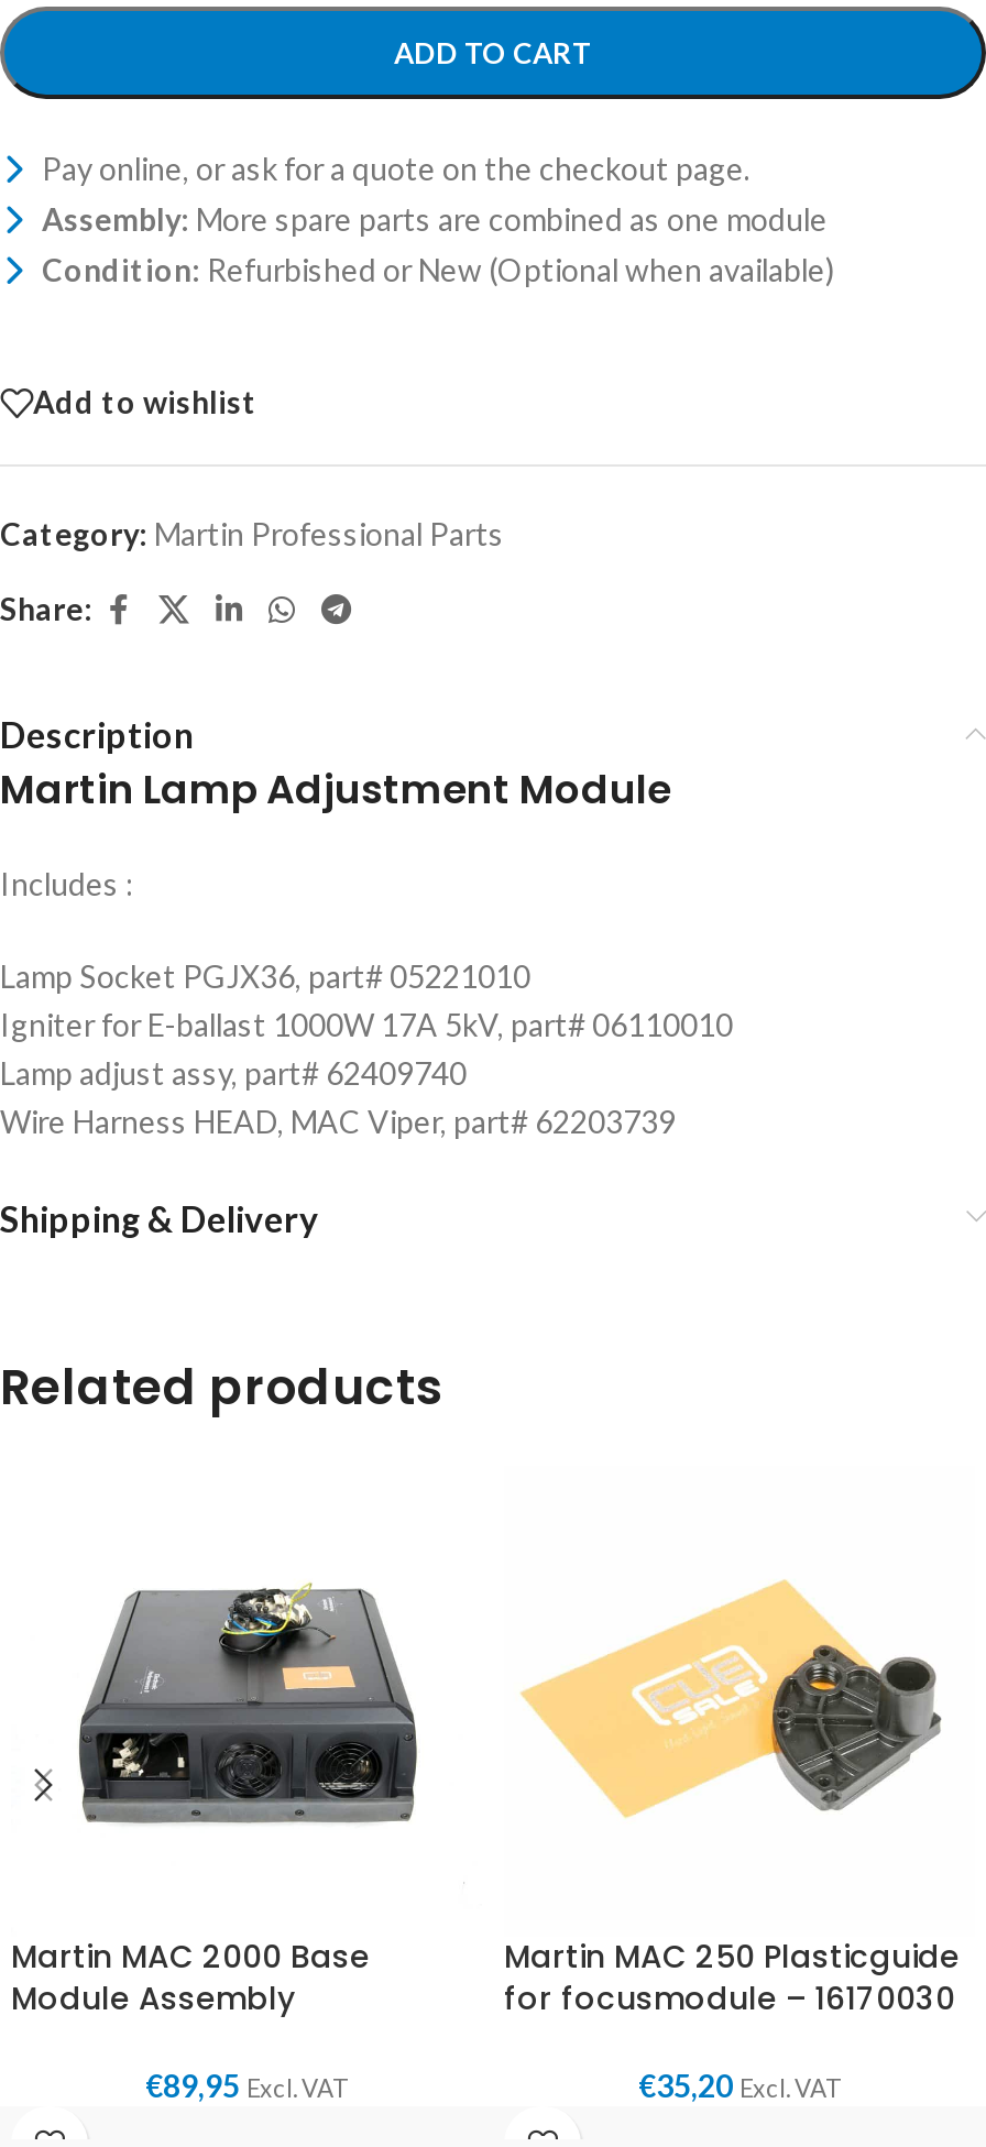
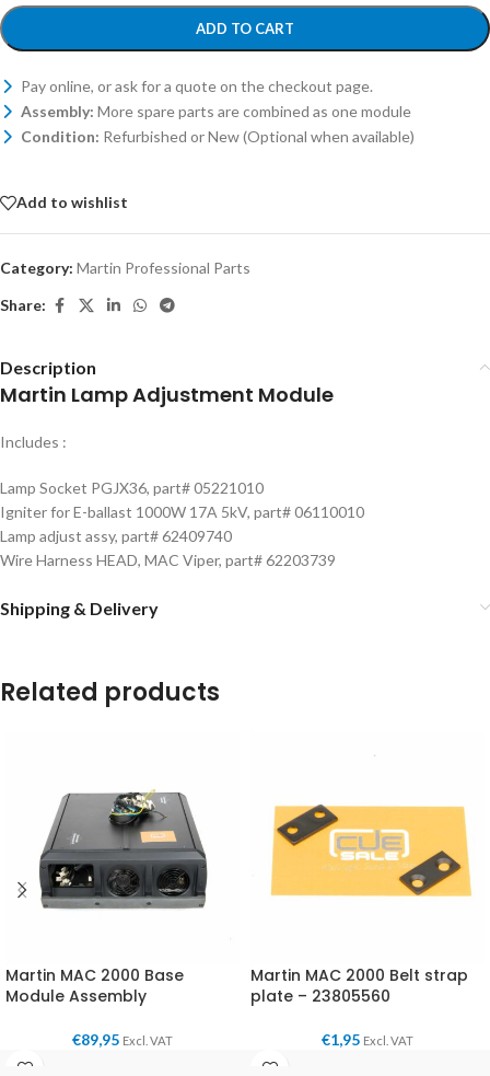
- [image]
+ [image]

- Martin MAC 250 Plasticguide
- for focusmodule – 16170030
+ Martin MAC 2000 Belt strap
+ plate – 23805560

- €35,20 Excl. VAT
+ €1,95 Excl. VAT
